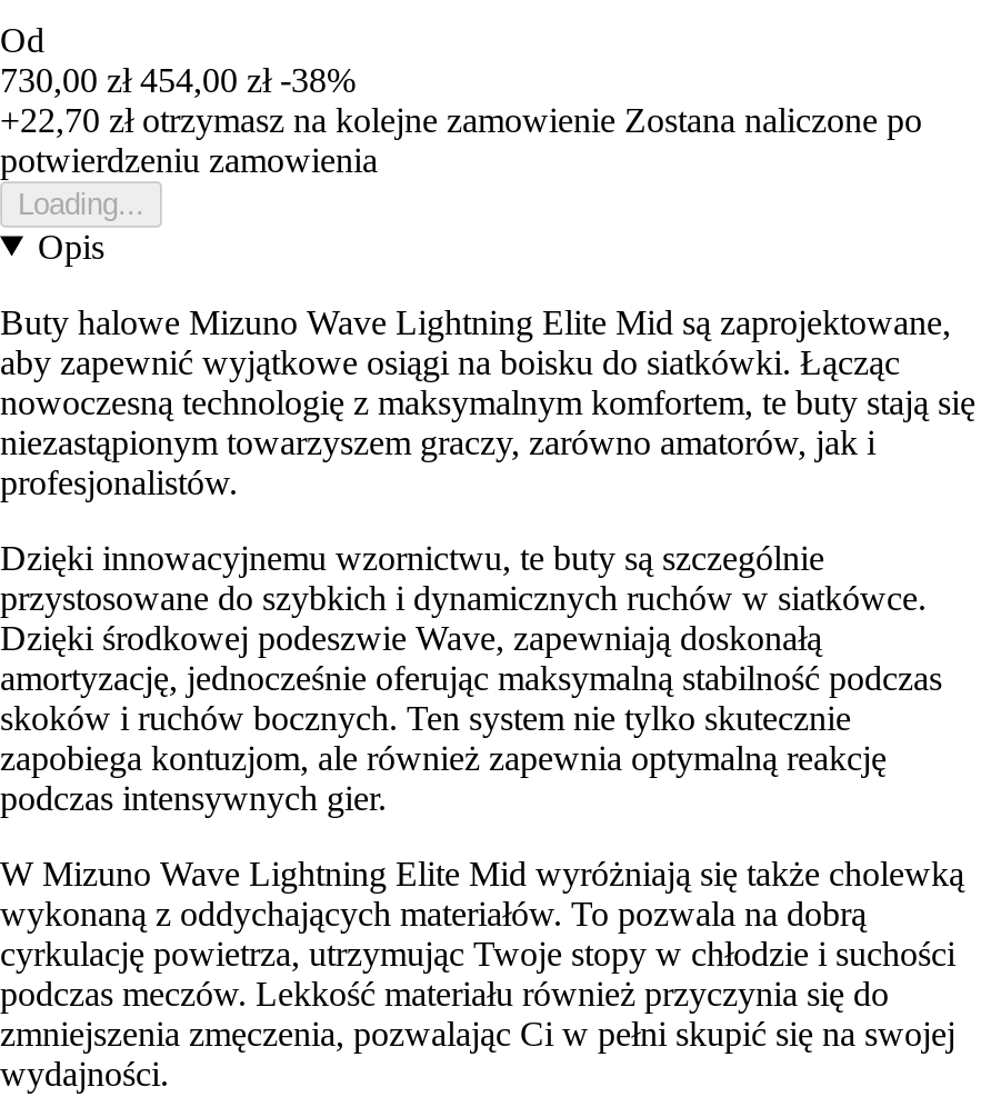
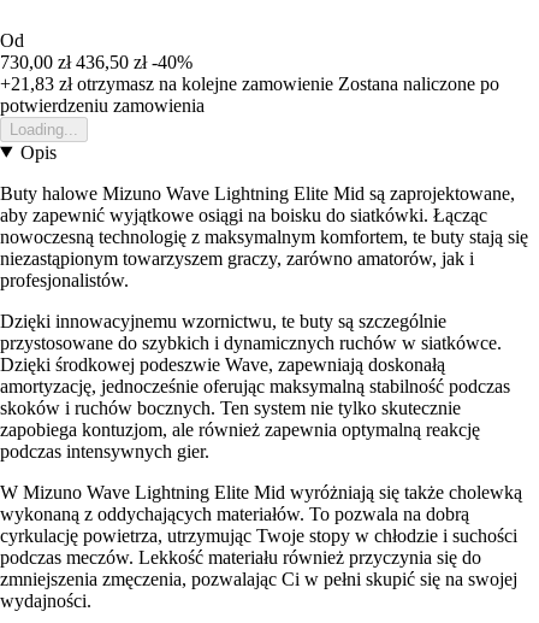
- 730,00 zł 454,00 zł -38%
+ 730,00 zł 436,50 zł -40%

- +22,70 zł otrzymasz na kolejne zamowienie Zostana naliczone po
+ +21,83 zł otrzymasz na kolejne zamowienie Zostana naliczone po
